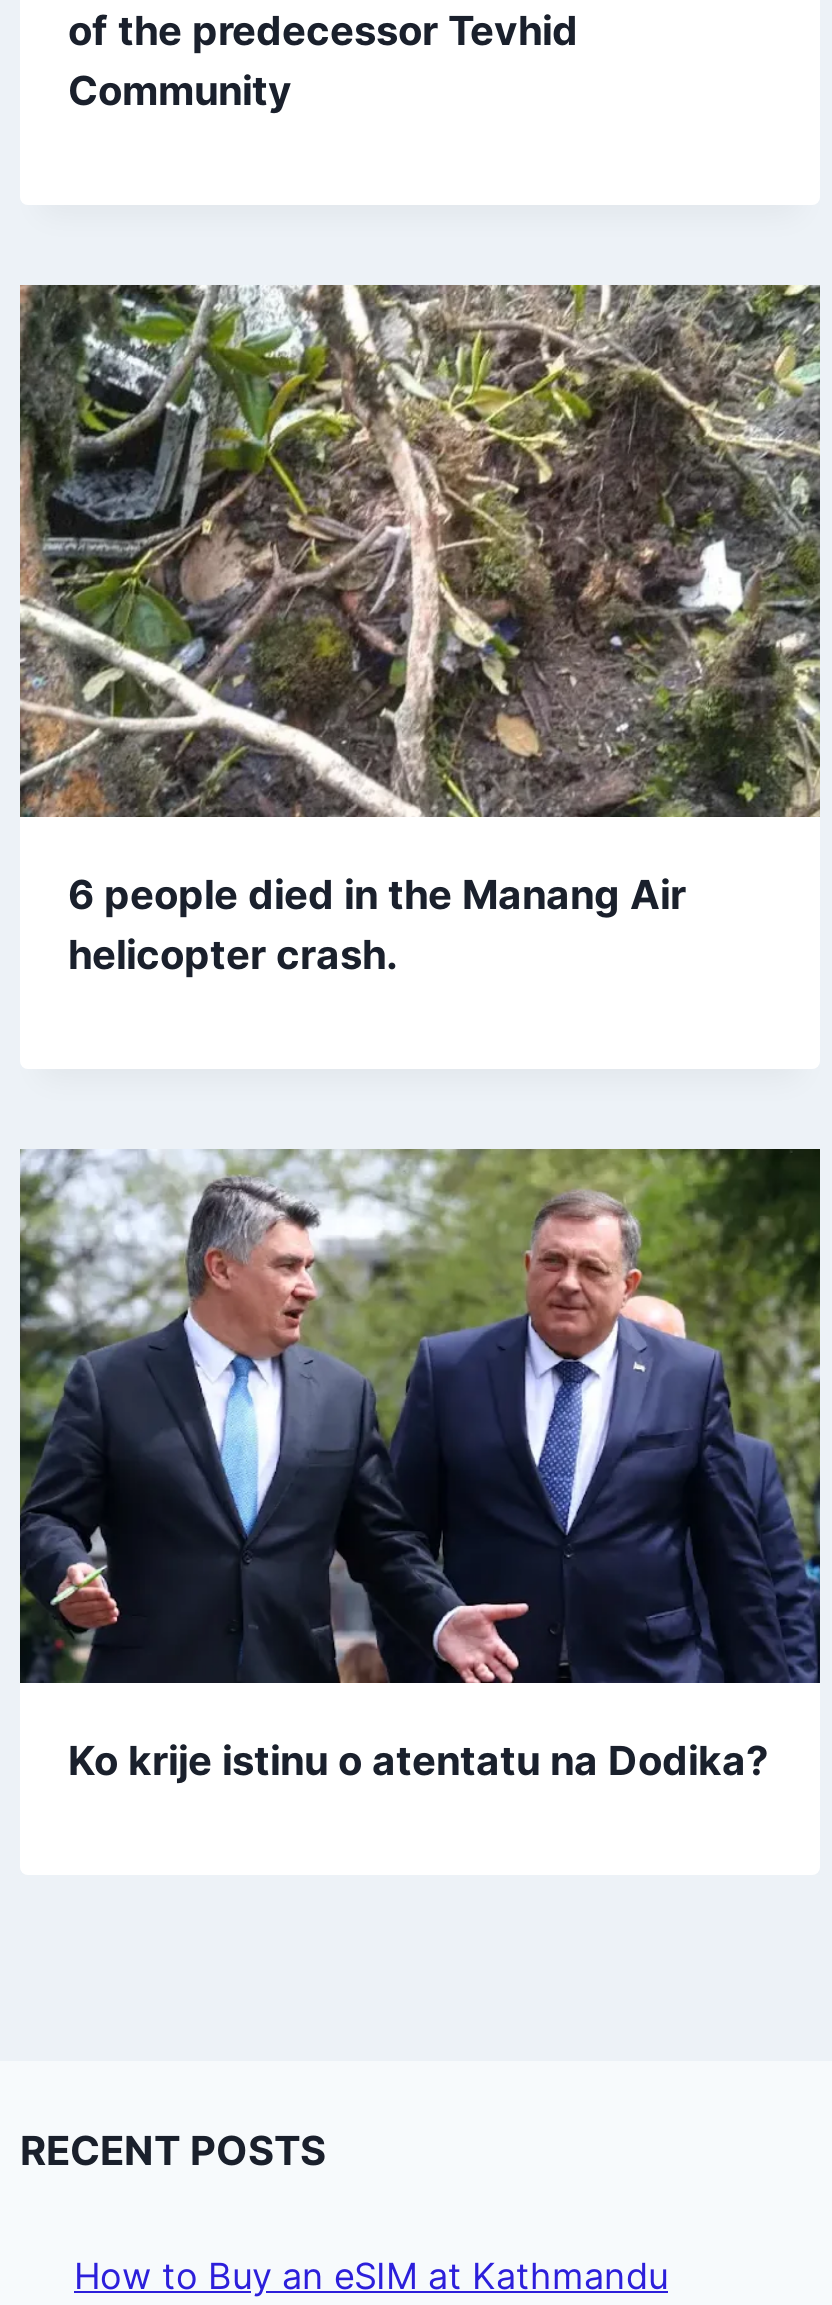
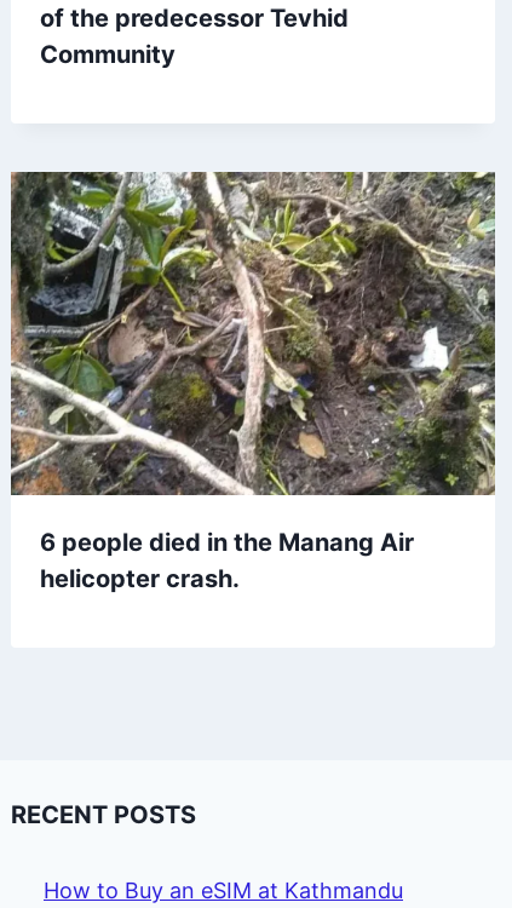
- [image]
- Ko krije istinu o atentatu na Dodika?
